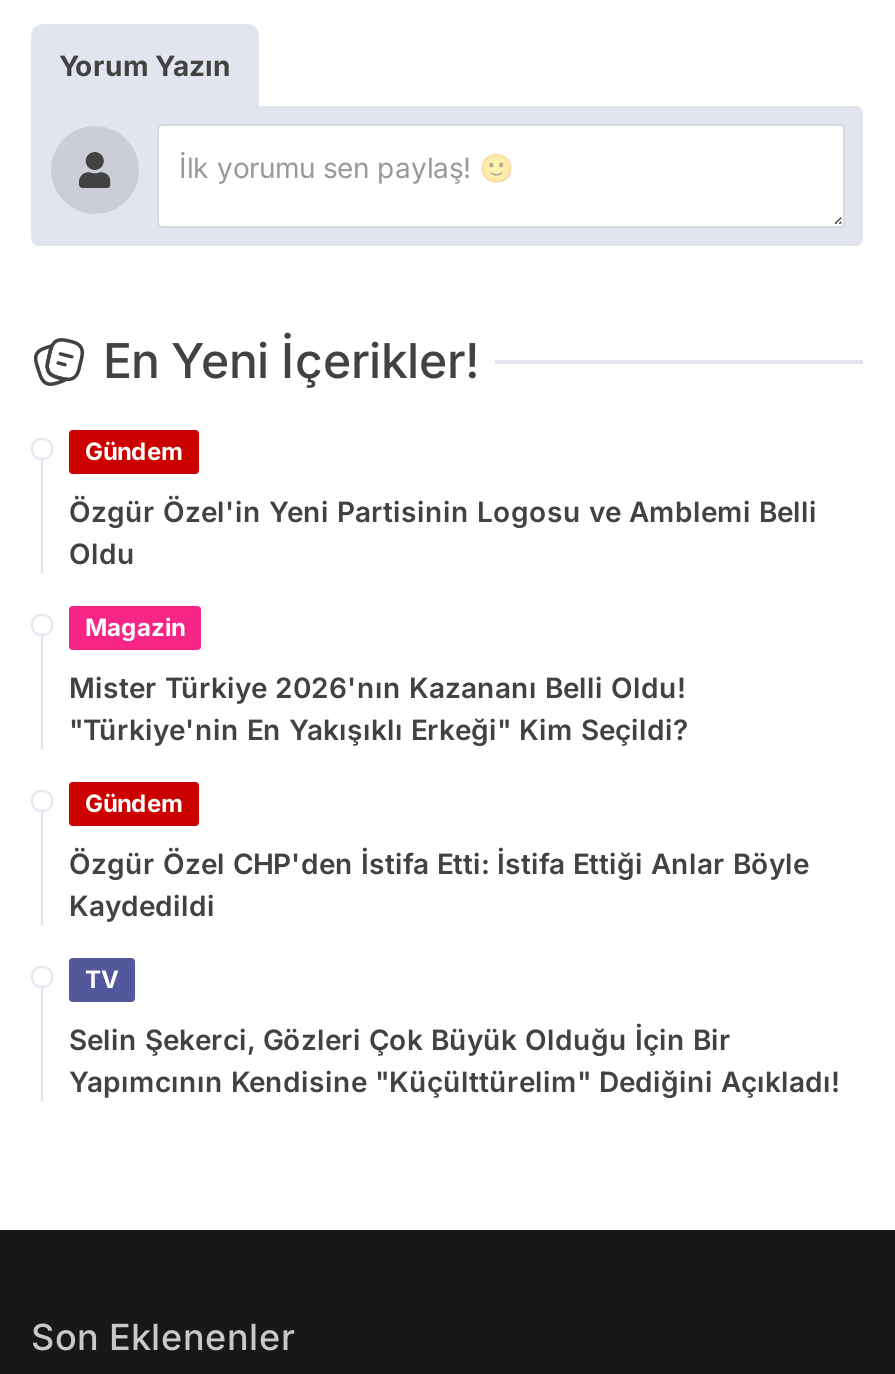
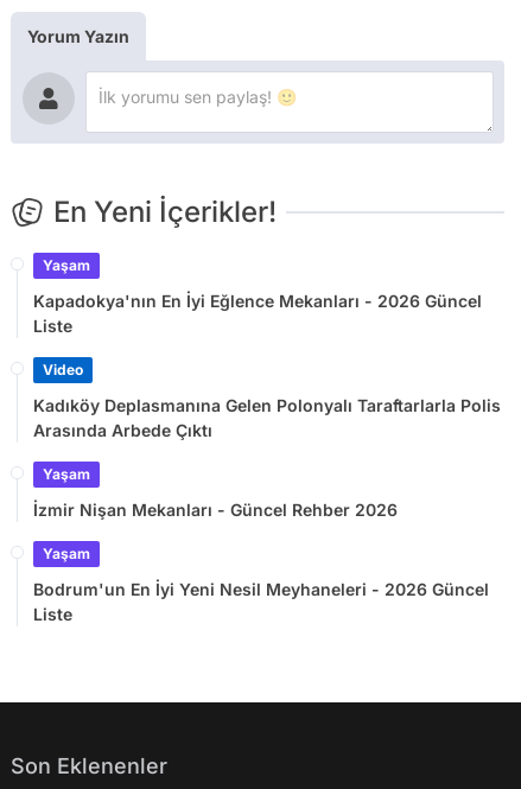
- Gündem
+ Yaşam

- Özgür Özel'in Yeni Partisinin Logosu ve Amblemi Belli
- Oldu
+ Kapadokya'nın En İyi Eğlence Mekanları - 2026 Güncel
+ Liste

- Magazin
+ Video

- Mister Türkiye 2026'nın Kazananı Belli Oldu!
- "Türkiye'nin En Yakışıklı Erkeği" Kim Seçildi?
+ Kadıköy Deplasmanına Gelen Polonyalı Taraftarlarla Polis
+ Arasında Arbede Çıktı

- Gündem
+ Yaşam

- Özgür Özel CHP'den İstifa Etti: İstifa Ettiği Anlar Böyle
- Kaydedildi
+ İzmir Nişan Mekanları - Güncel Rehber 2026

- TV
+ Yaşam

- Selin Şekerci, Gözleri Çok Büyük Olduğu İçin Bir
- Yapımcının Kendisine "Küçülttürelim" Dediğini Açıkladı!
+ Bodrum'un En İyi Yeni Nesil Meyhaneleri - 2026 Güncel
+ Liste
